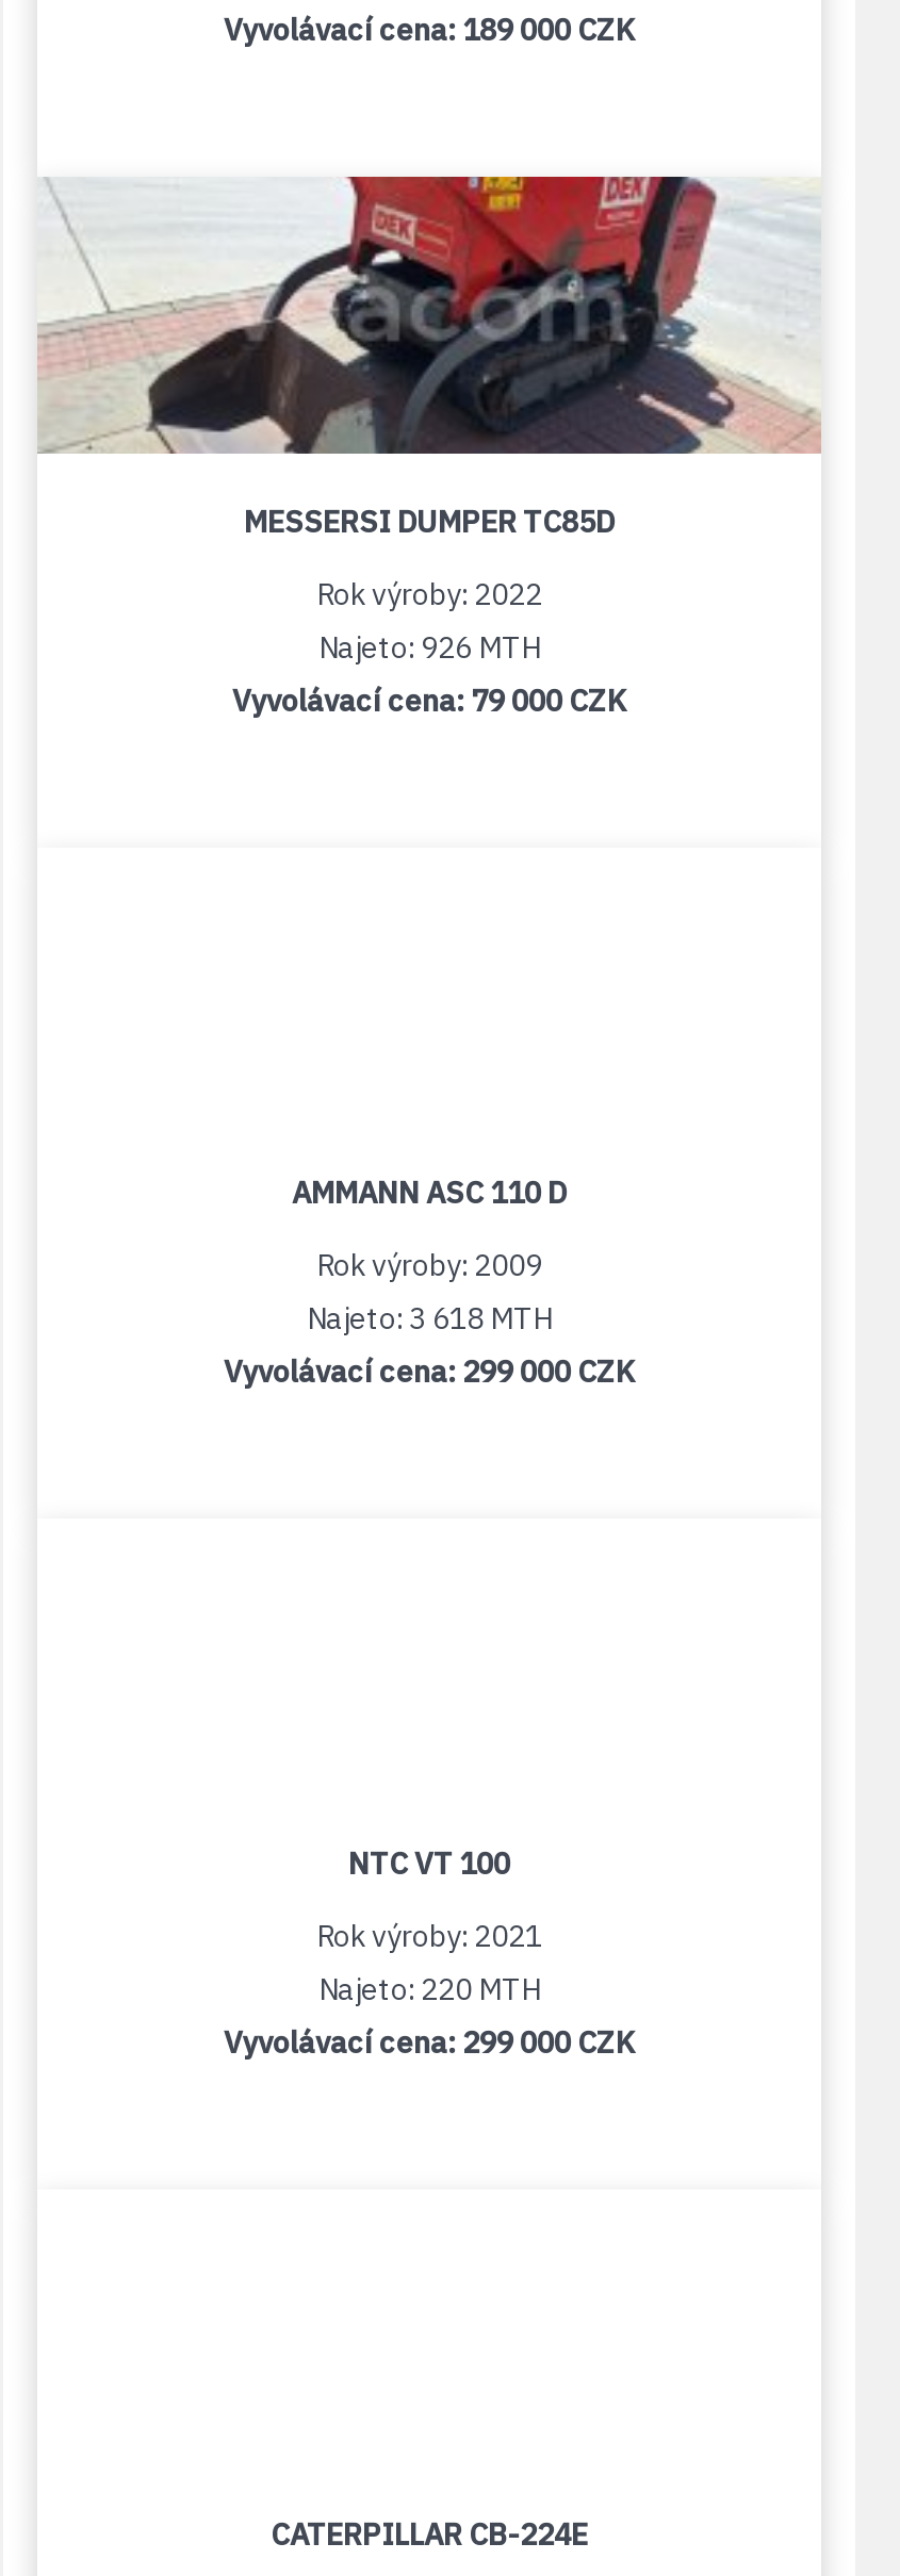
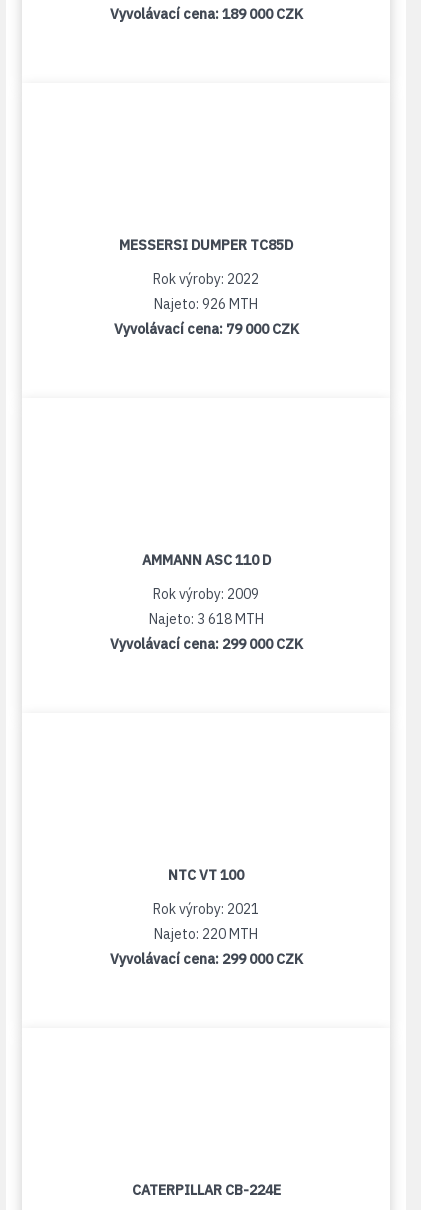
- [image]
